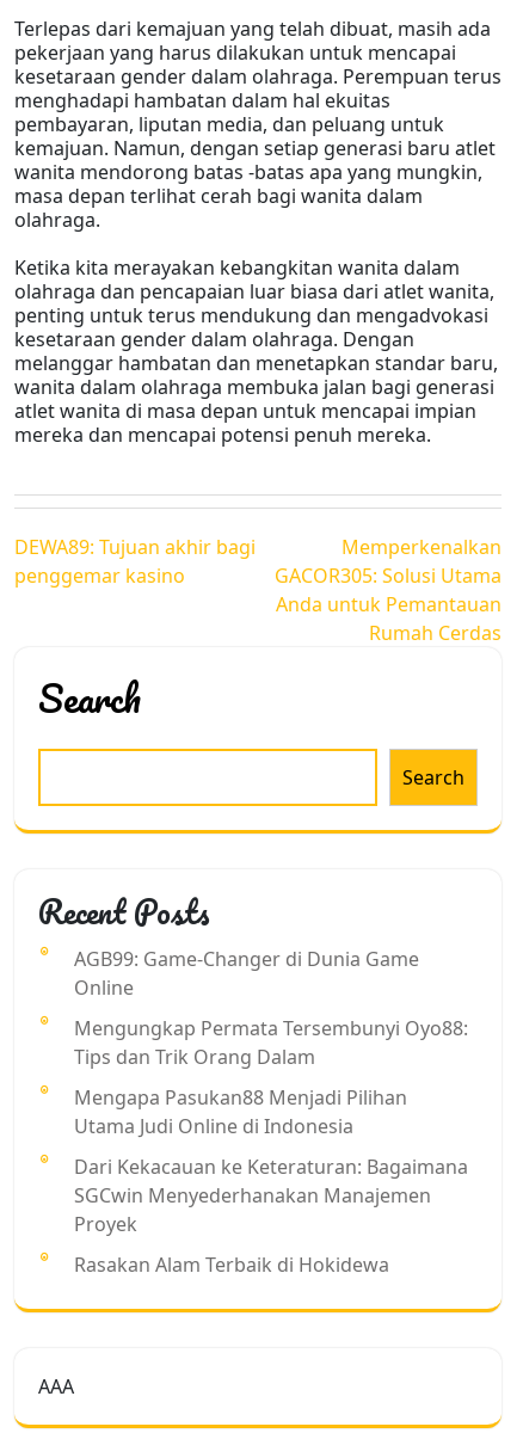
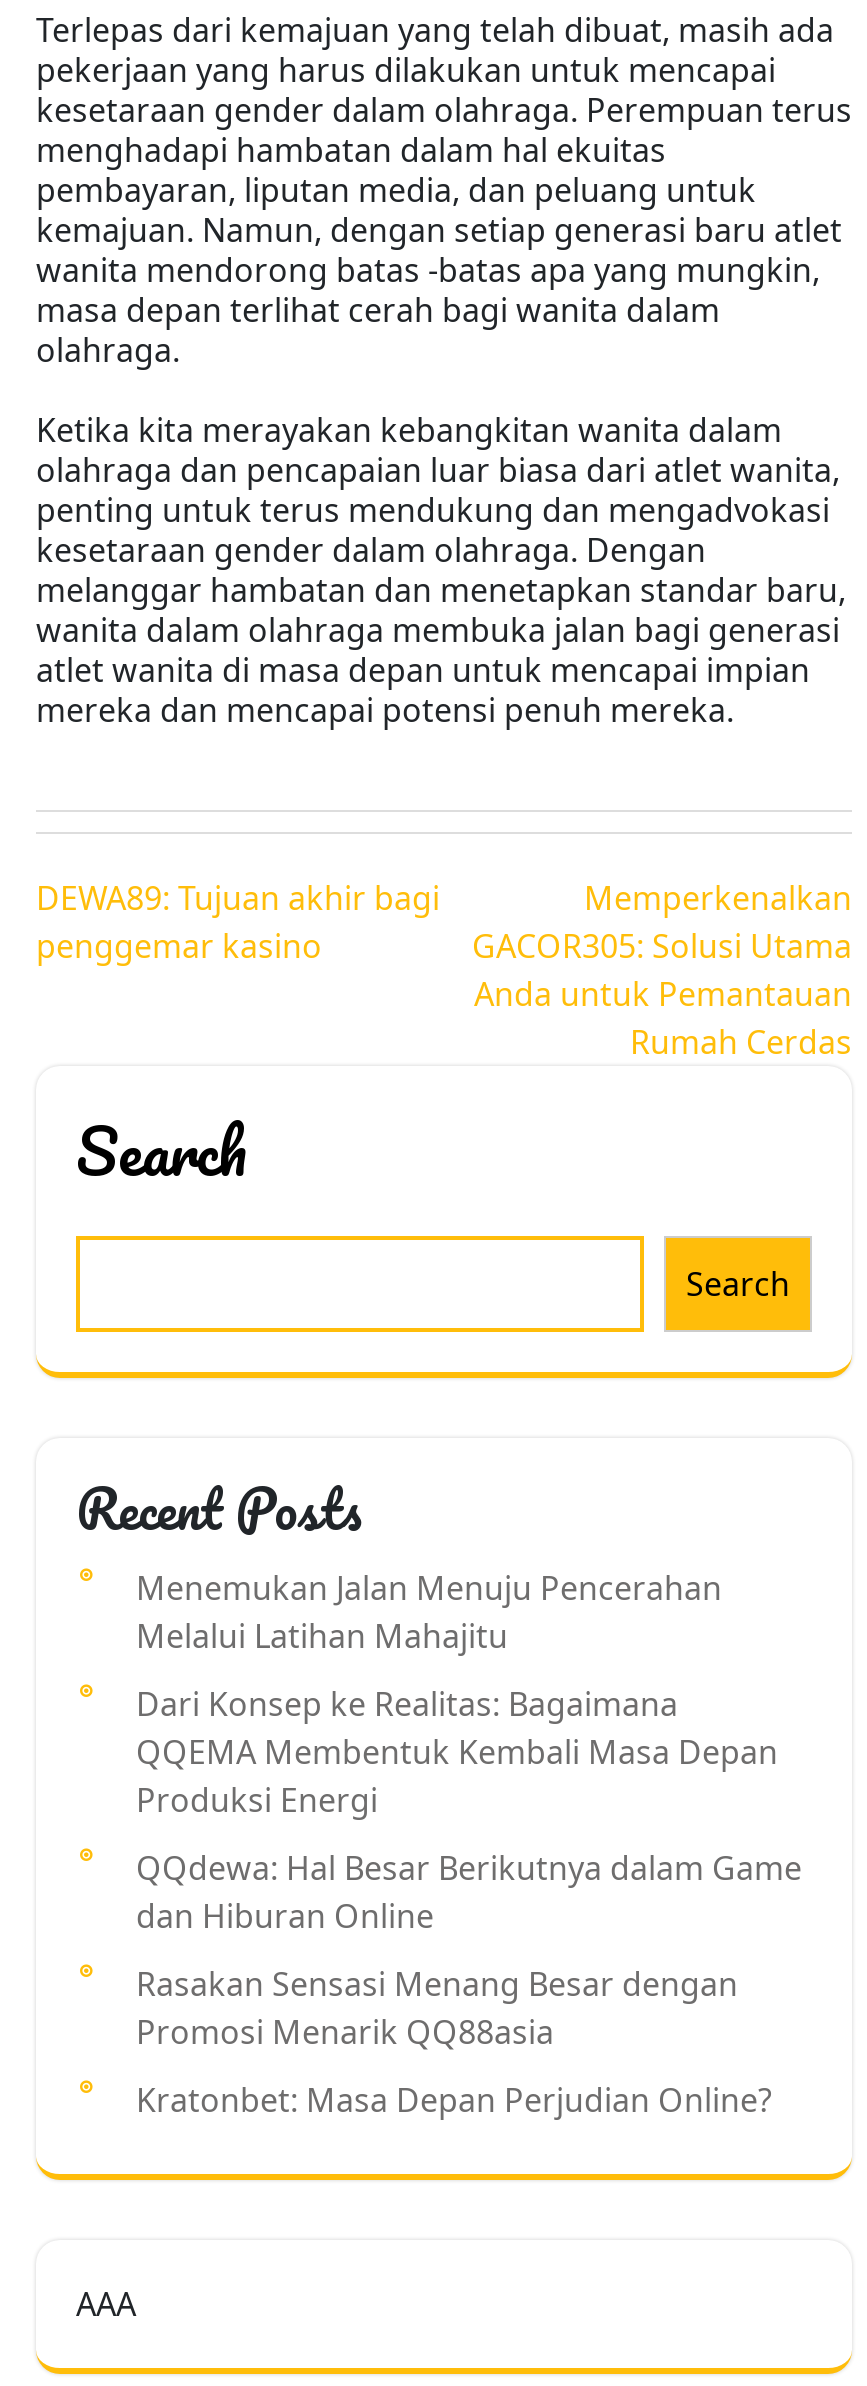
- AGB99: Game-Changer di Dunia Game
- Online
+ Menemukan Jalan Menuju Pencerahan
+ Melalui Latihan Mahajitu

- Mengungkap Permata Tersembunyi Oyo88:
- Tips dan Trik Orang Dalam
+ Dari Konsep ke Realitas: Bagaimana
+ QQEMA Membentuk Kembali Masa Depan
+ Produksi Energi

- Mengapa Pasukan88 Menjadi Pilihan
- Utama Judi Online di Indonesia
+ QQdewa: Hal Besar Berikutnya dalam Game
+ dan Hiburan Online

- Dari Kekacauan ke Keteraturan: Bagaimana
- SGCwin Menyederhanakan Manajemen
- Proyek
+ Rasakan Sensasi Menang Besar dengan
+ Promosi Menarik QQ88asia

- Rasakan Alam Terbaik di Hokidewa
+ Kratonbet: Masa Depan Perjudian Online?
